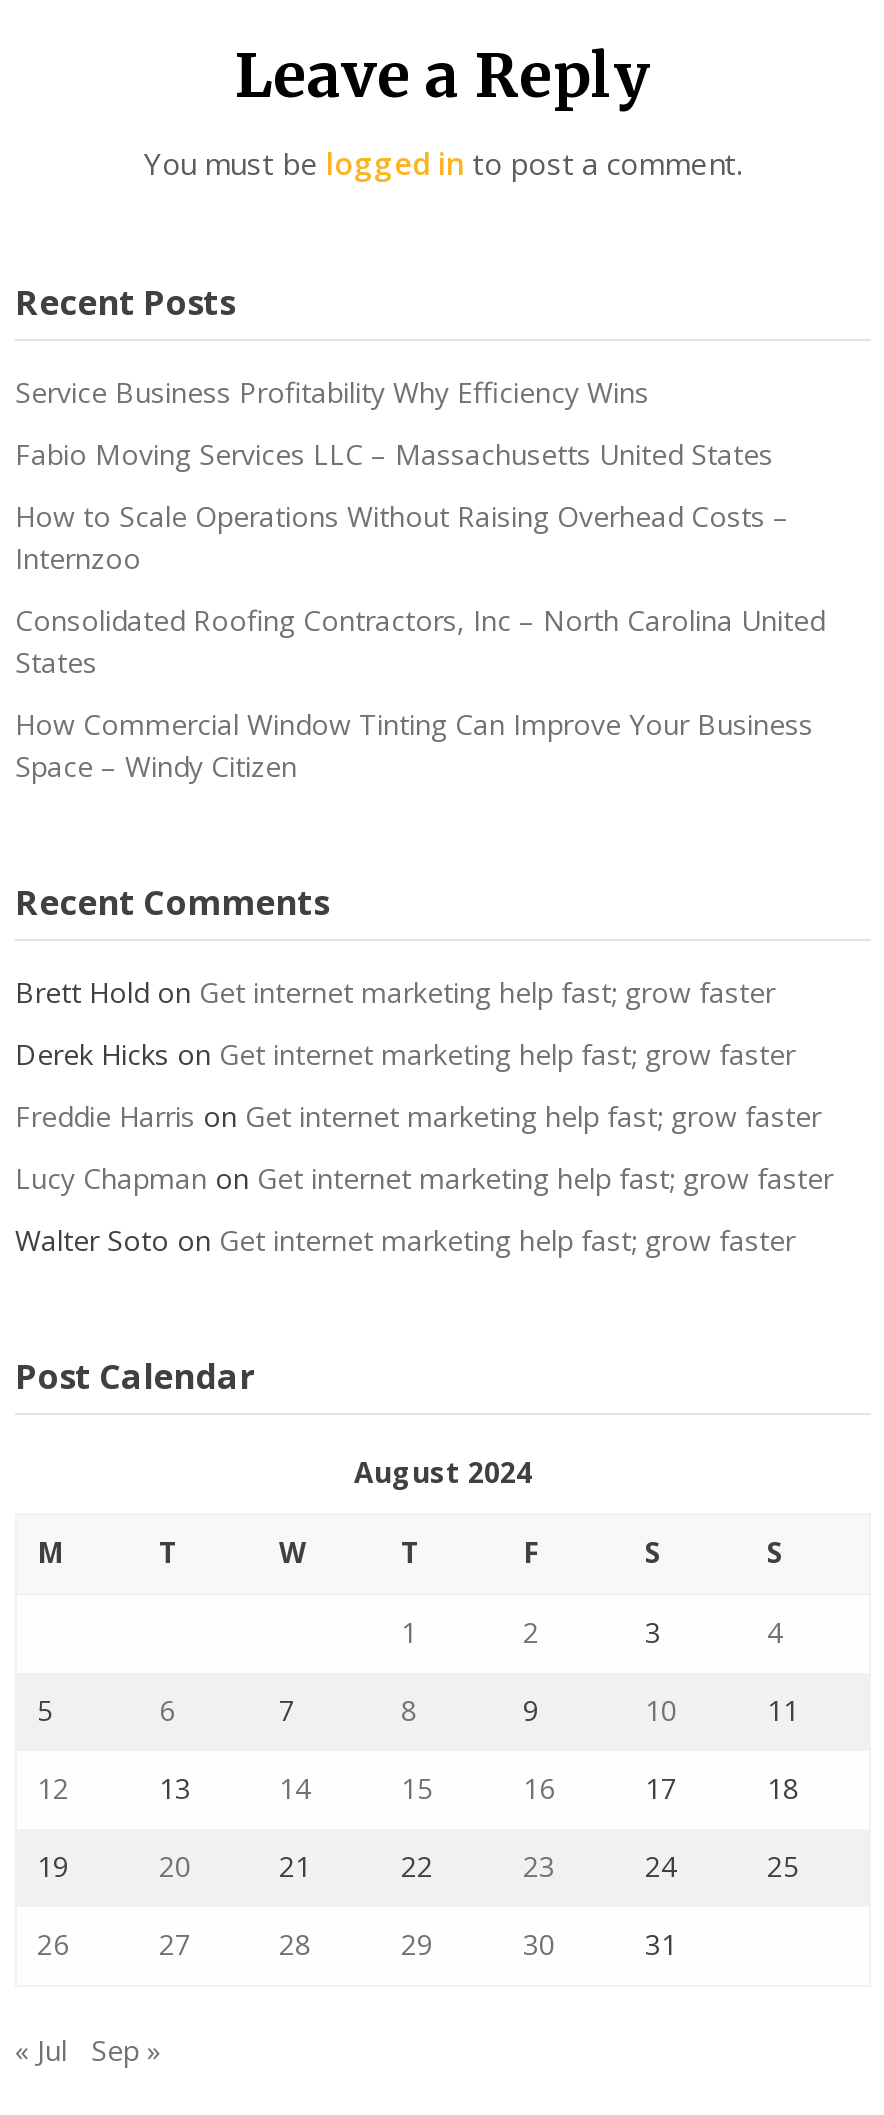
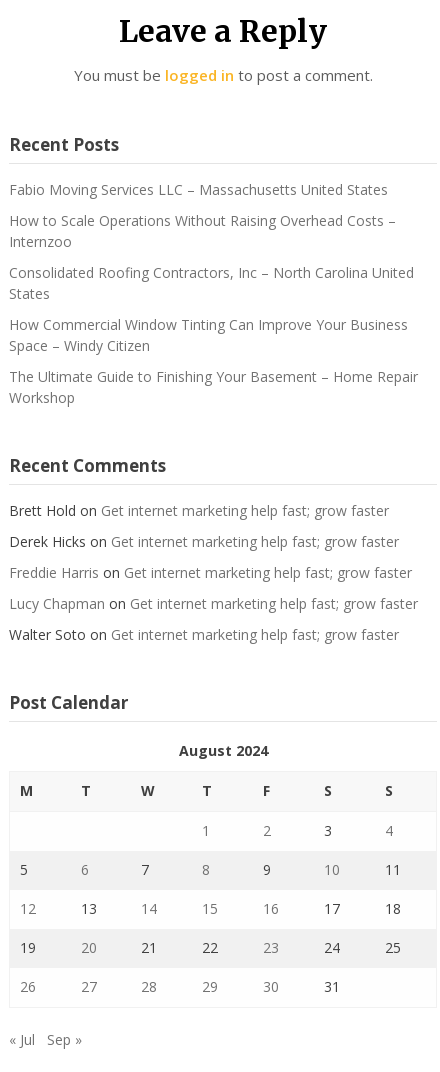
- Service Business Profitability Why Efficiency Wins

moved up: Fabio Moving Services LLC – Massachusetts United States | How to Scale Operations Without Raising Overhead Costs – | Internzoo | Consolidated Roofing Contractors, Inc – North Carolina United | States | How Commercial Window Tinting Can Improve Your Business | Space – Windy Citizen

+ The Ultimate Guide to Finishing Your Basement – Home Repair
+ Workshop
